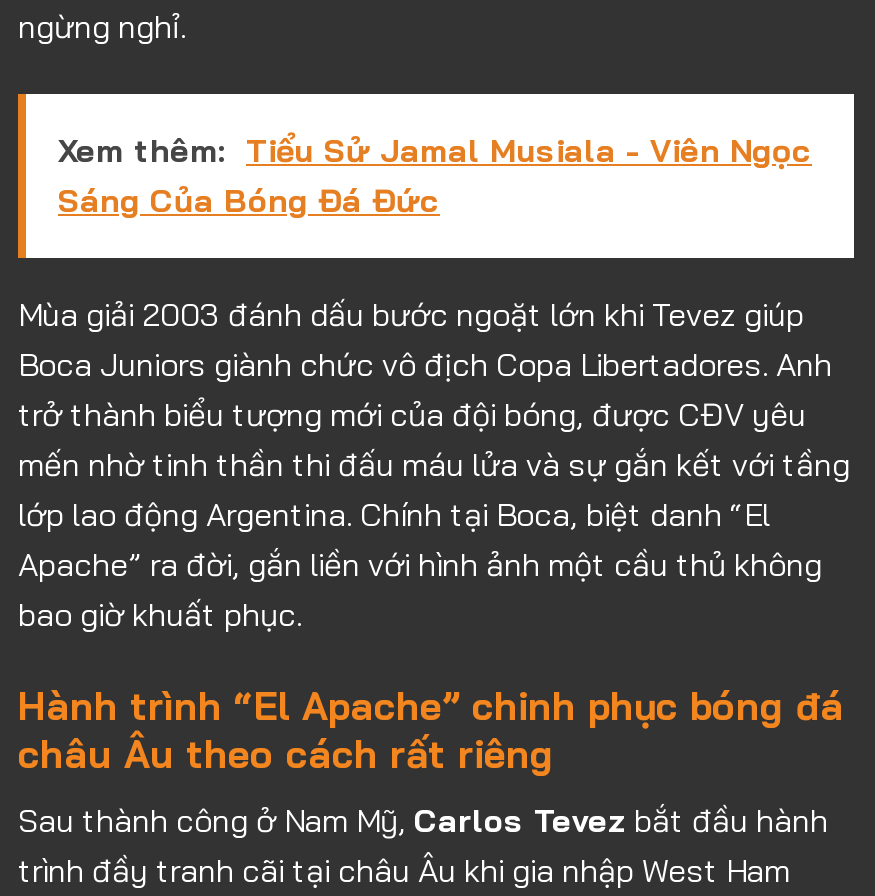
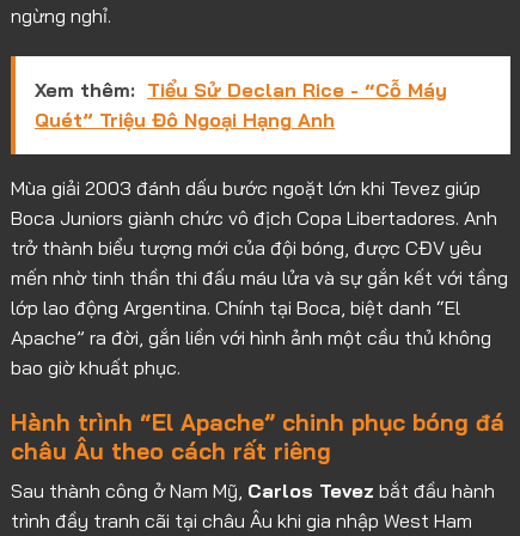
- Xem thêm: Tiểu Sử Jamal Musiala - Viên Ngọc
- Sáng Của Bóng Đá Đức
+ Xem thêm: Tiểu Sử Declan Rice - “Cỗ Máy
+ Quét” Triệu Đô Ngoại Hạng Anh
